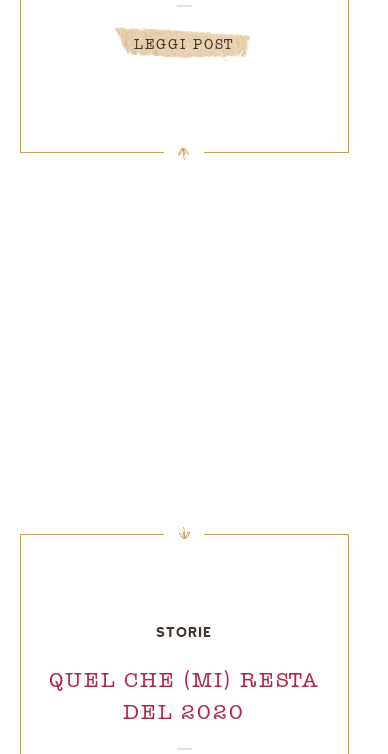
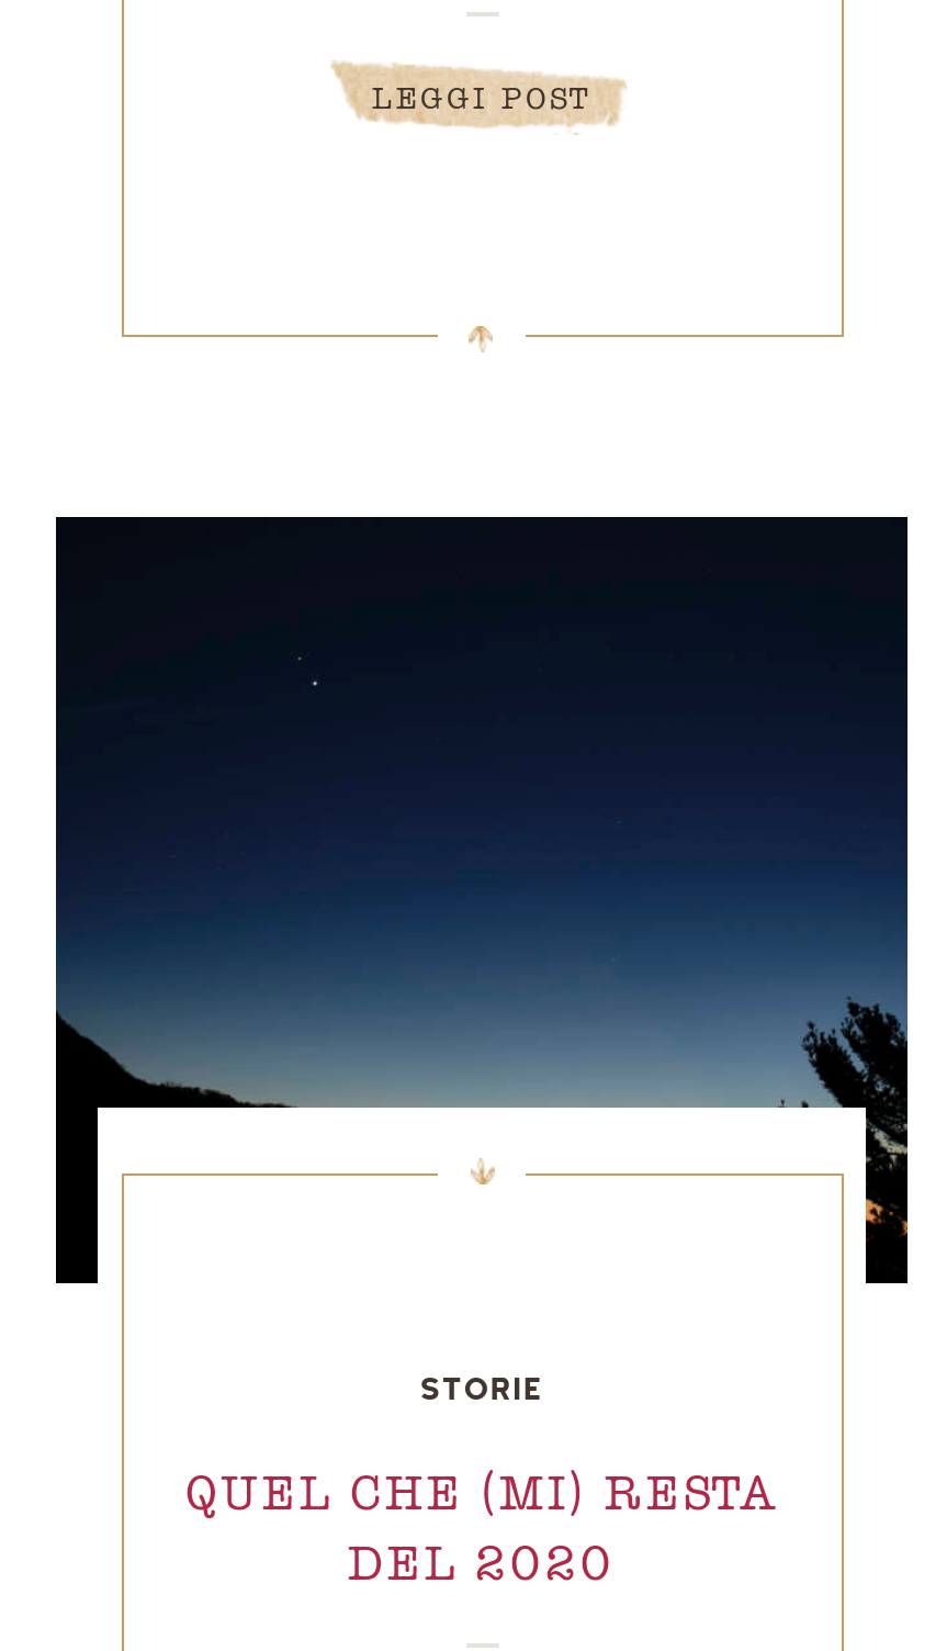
+ [image]
